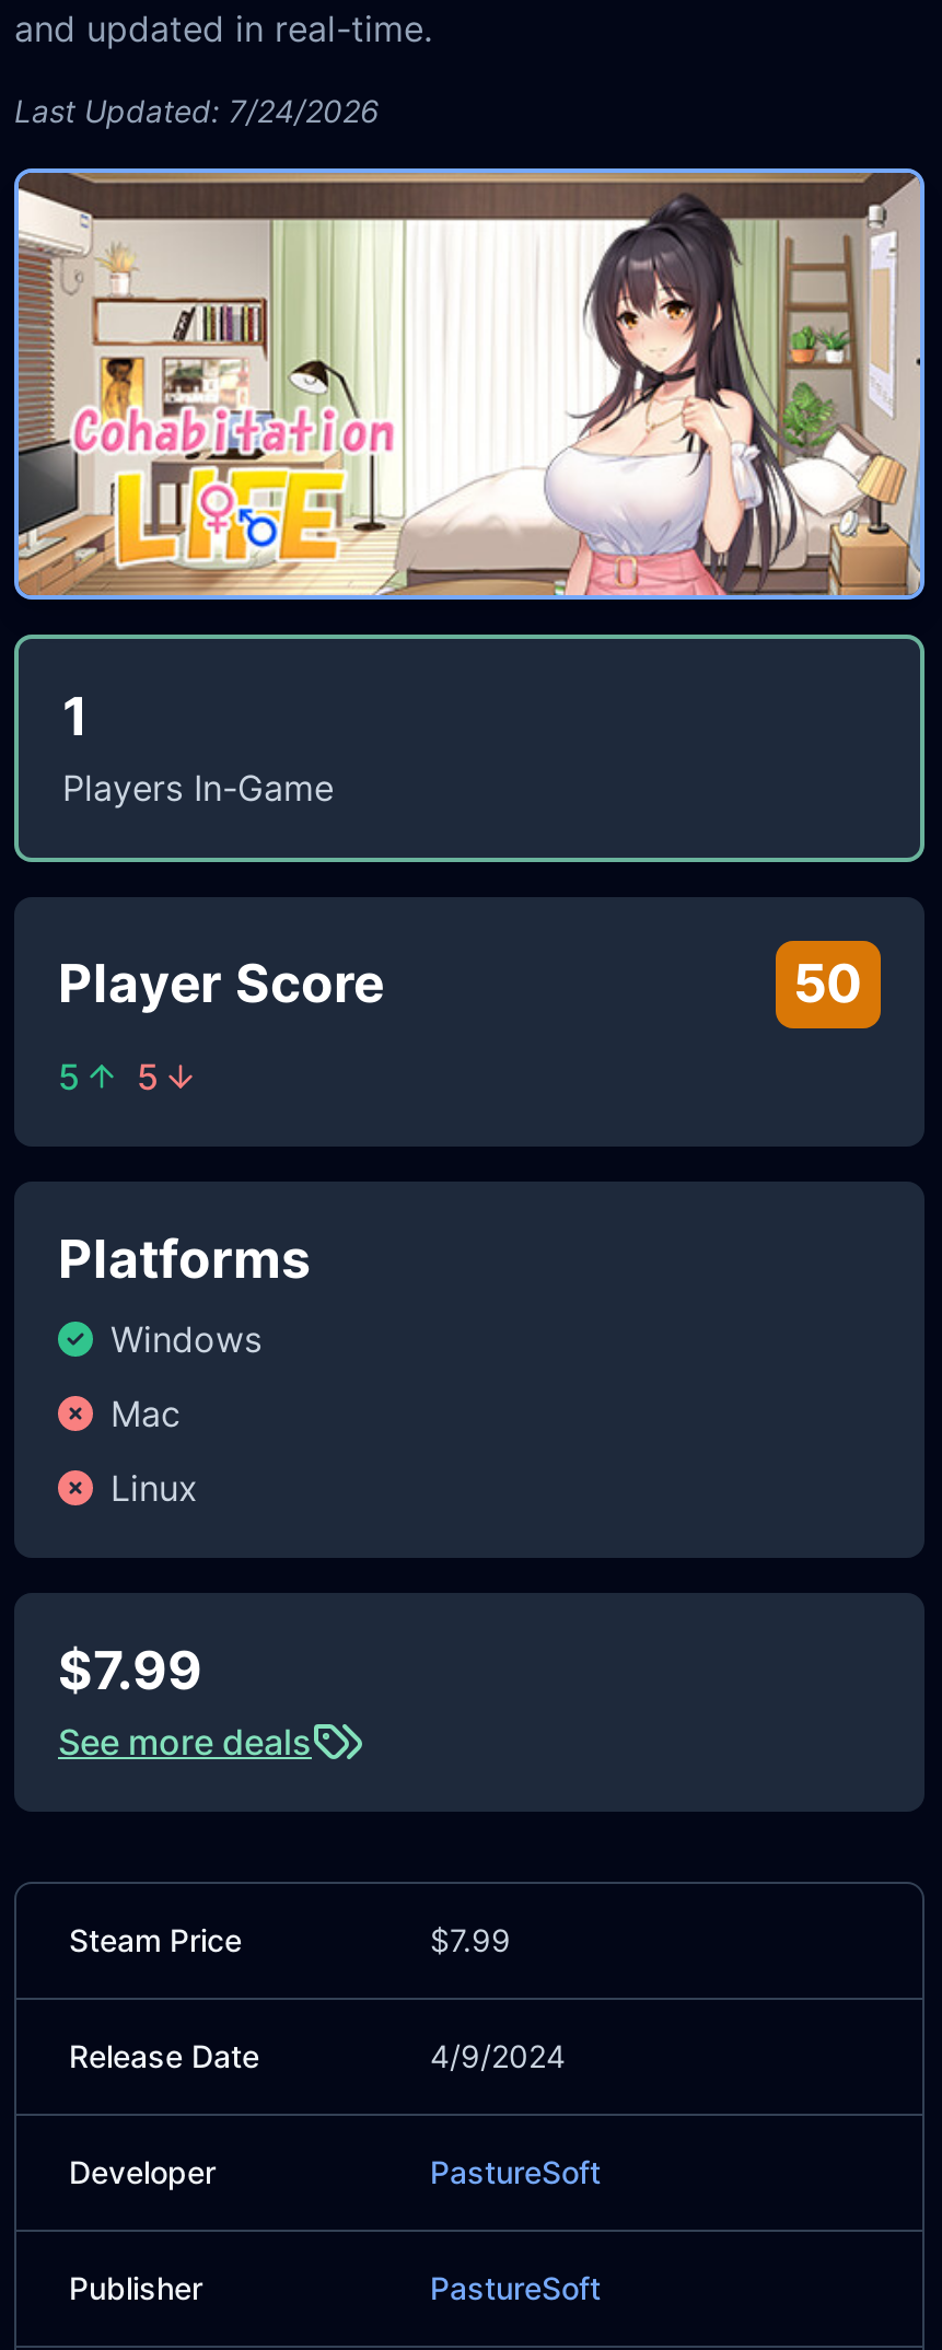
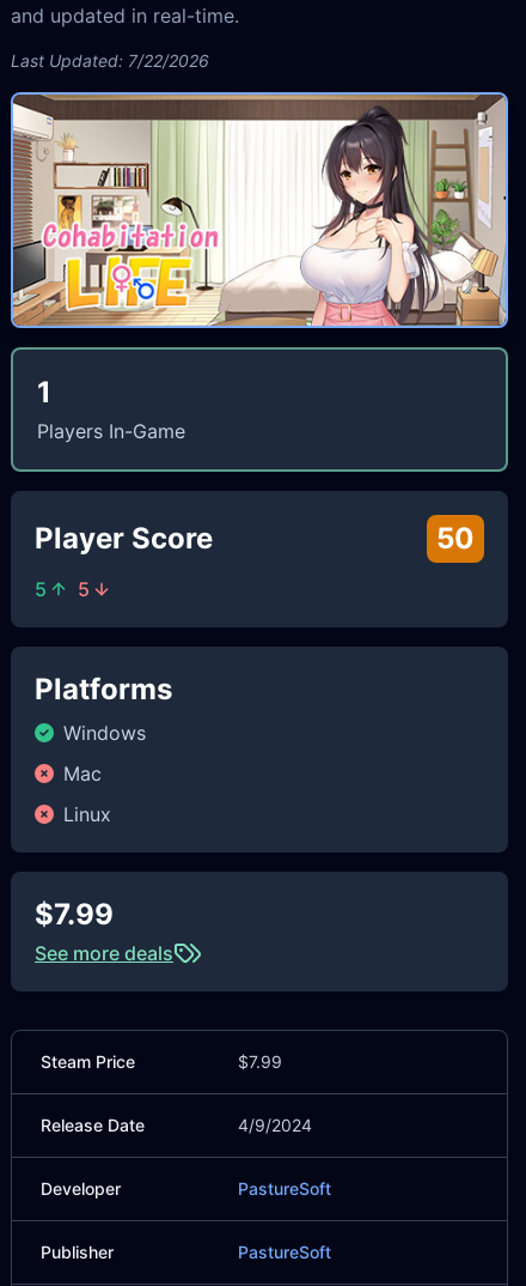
- Last Updated: 7/24/2026
+ Last Updated: 7/22/2026
